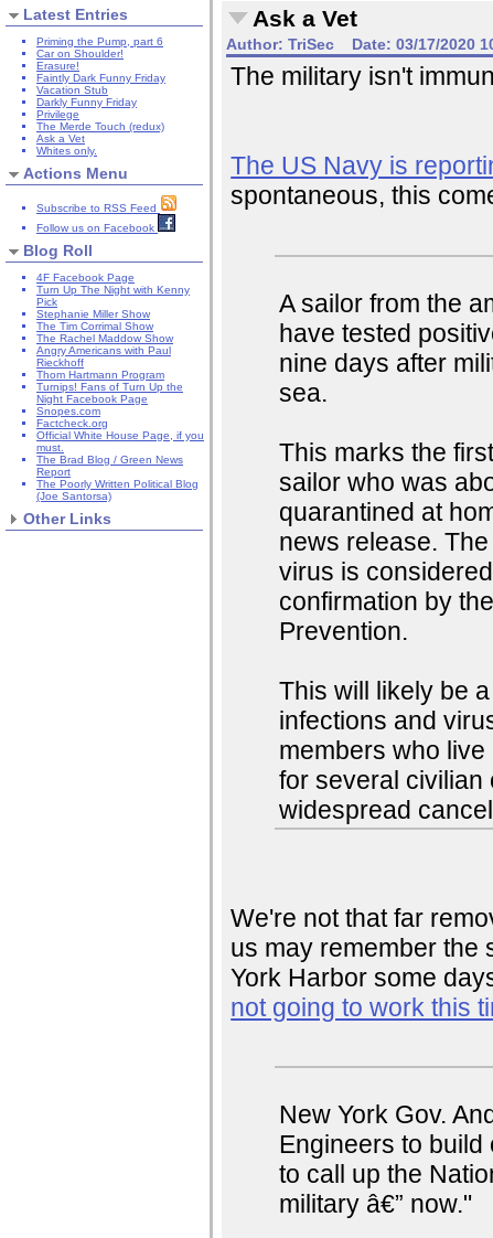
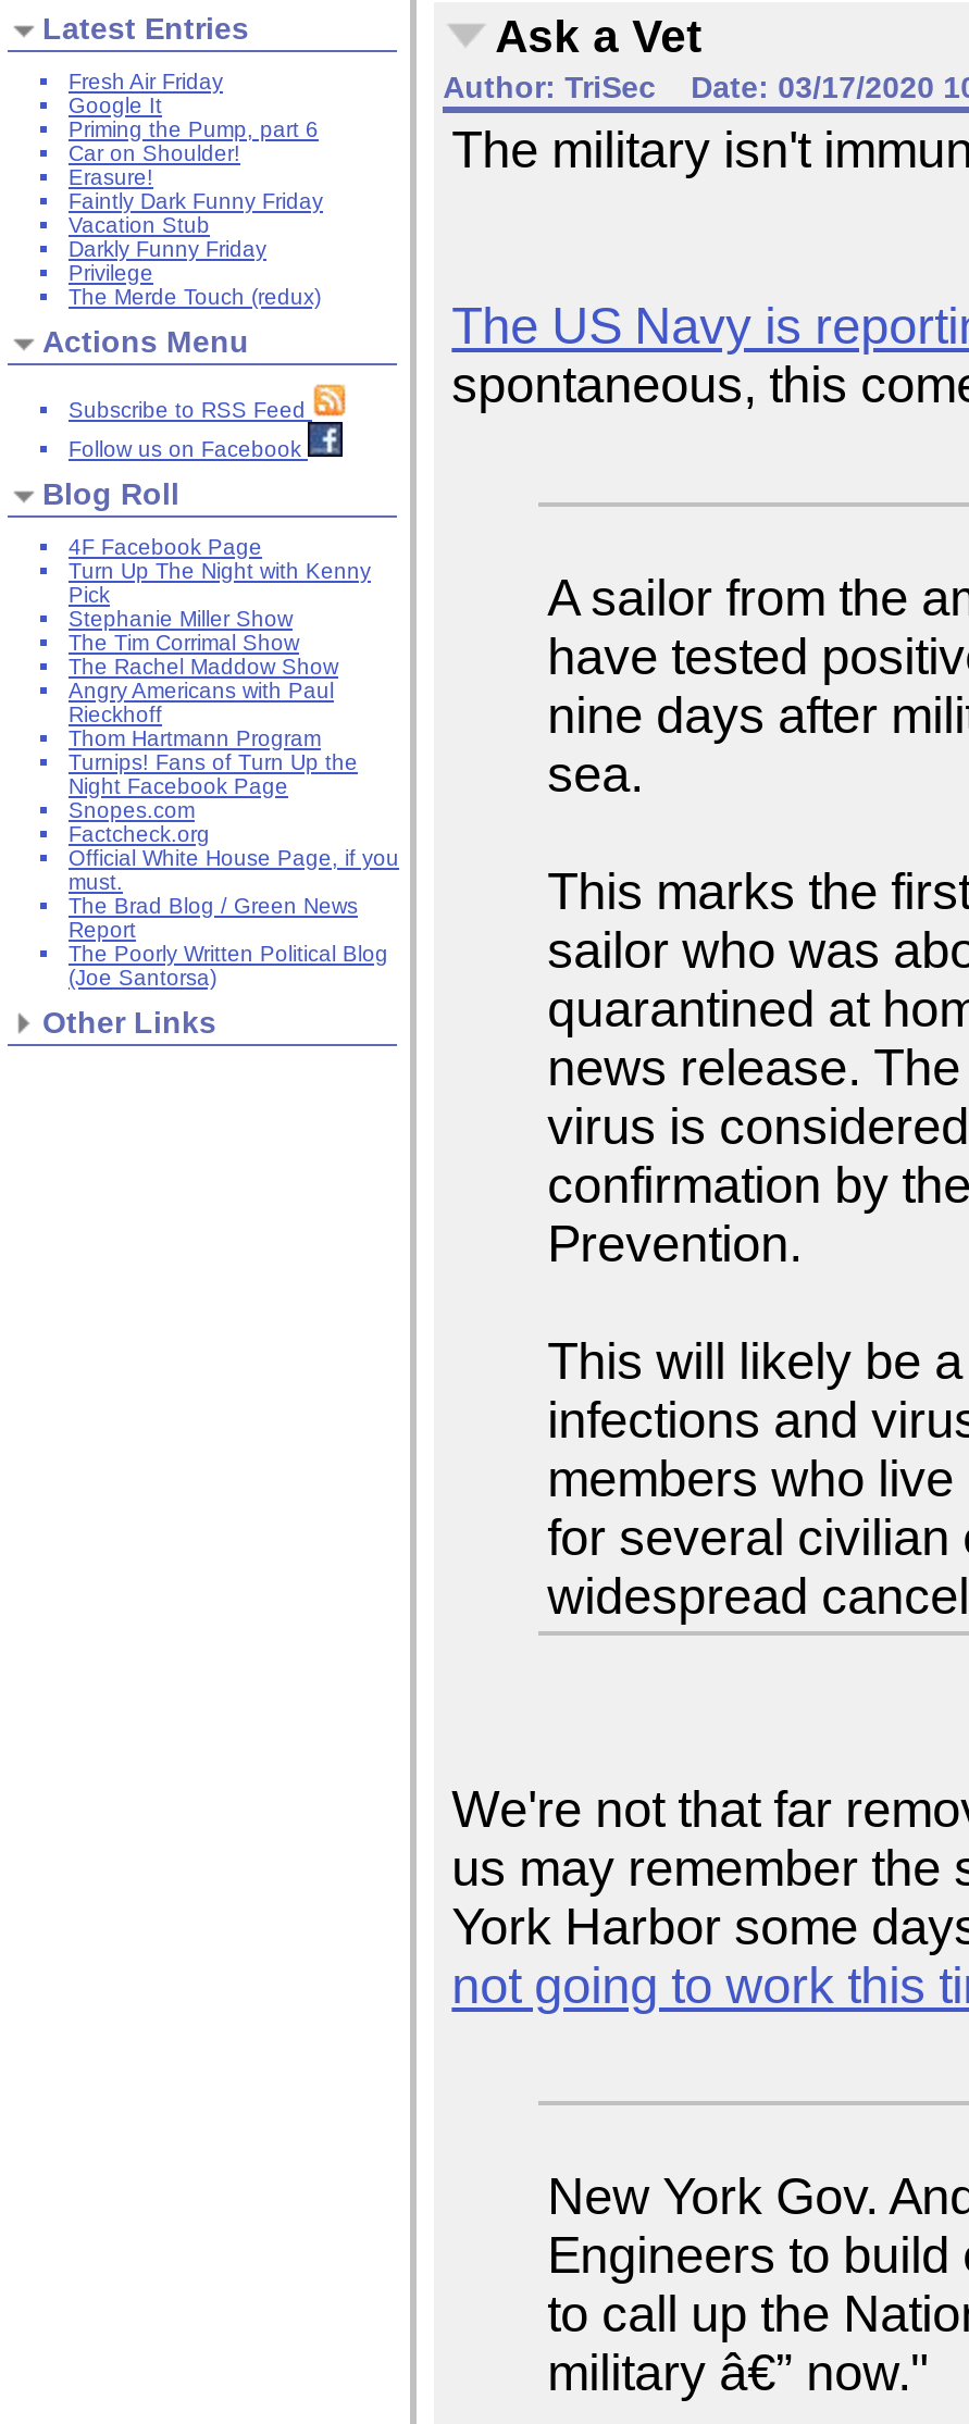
moved down: Priming the Pump, part 6 | Car on Shoulder! | Erasure! | Faintly Dark Funny Friday | Vacation Stub | Darkly Funny Friday | Privilege | The Merde Touch (redux)

+ Fresh Air Friday
+ Google It

- Ask a Vet
- Whites only.
